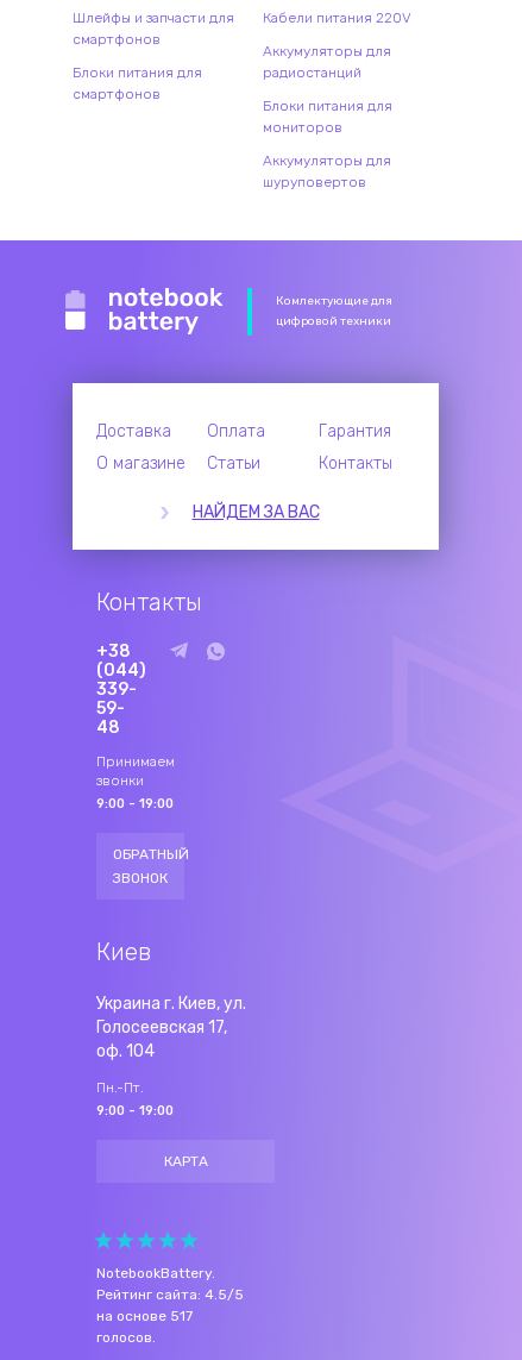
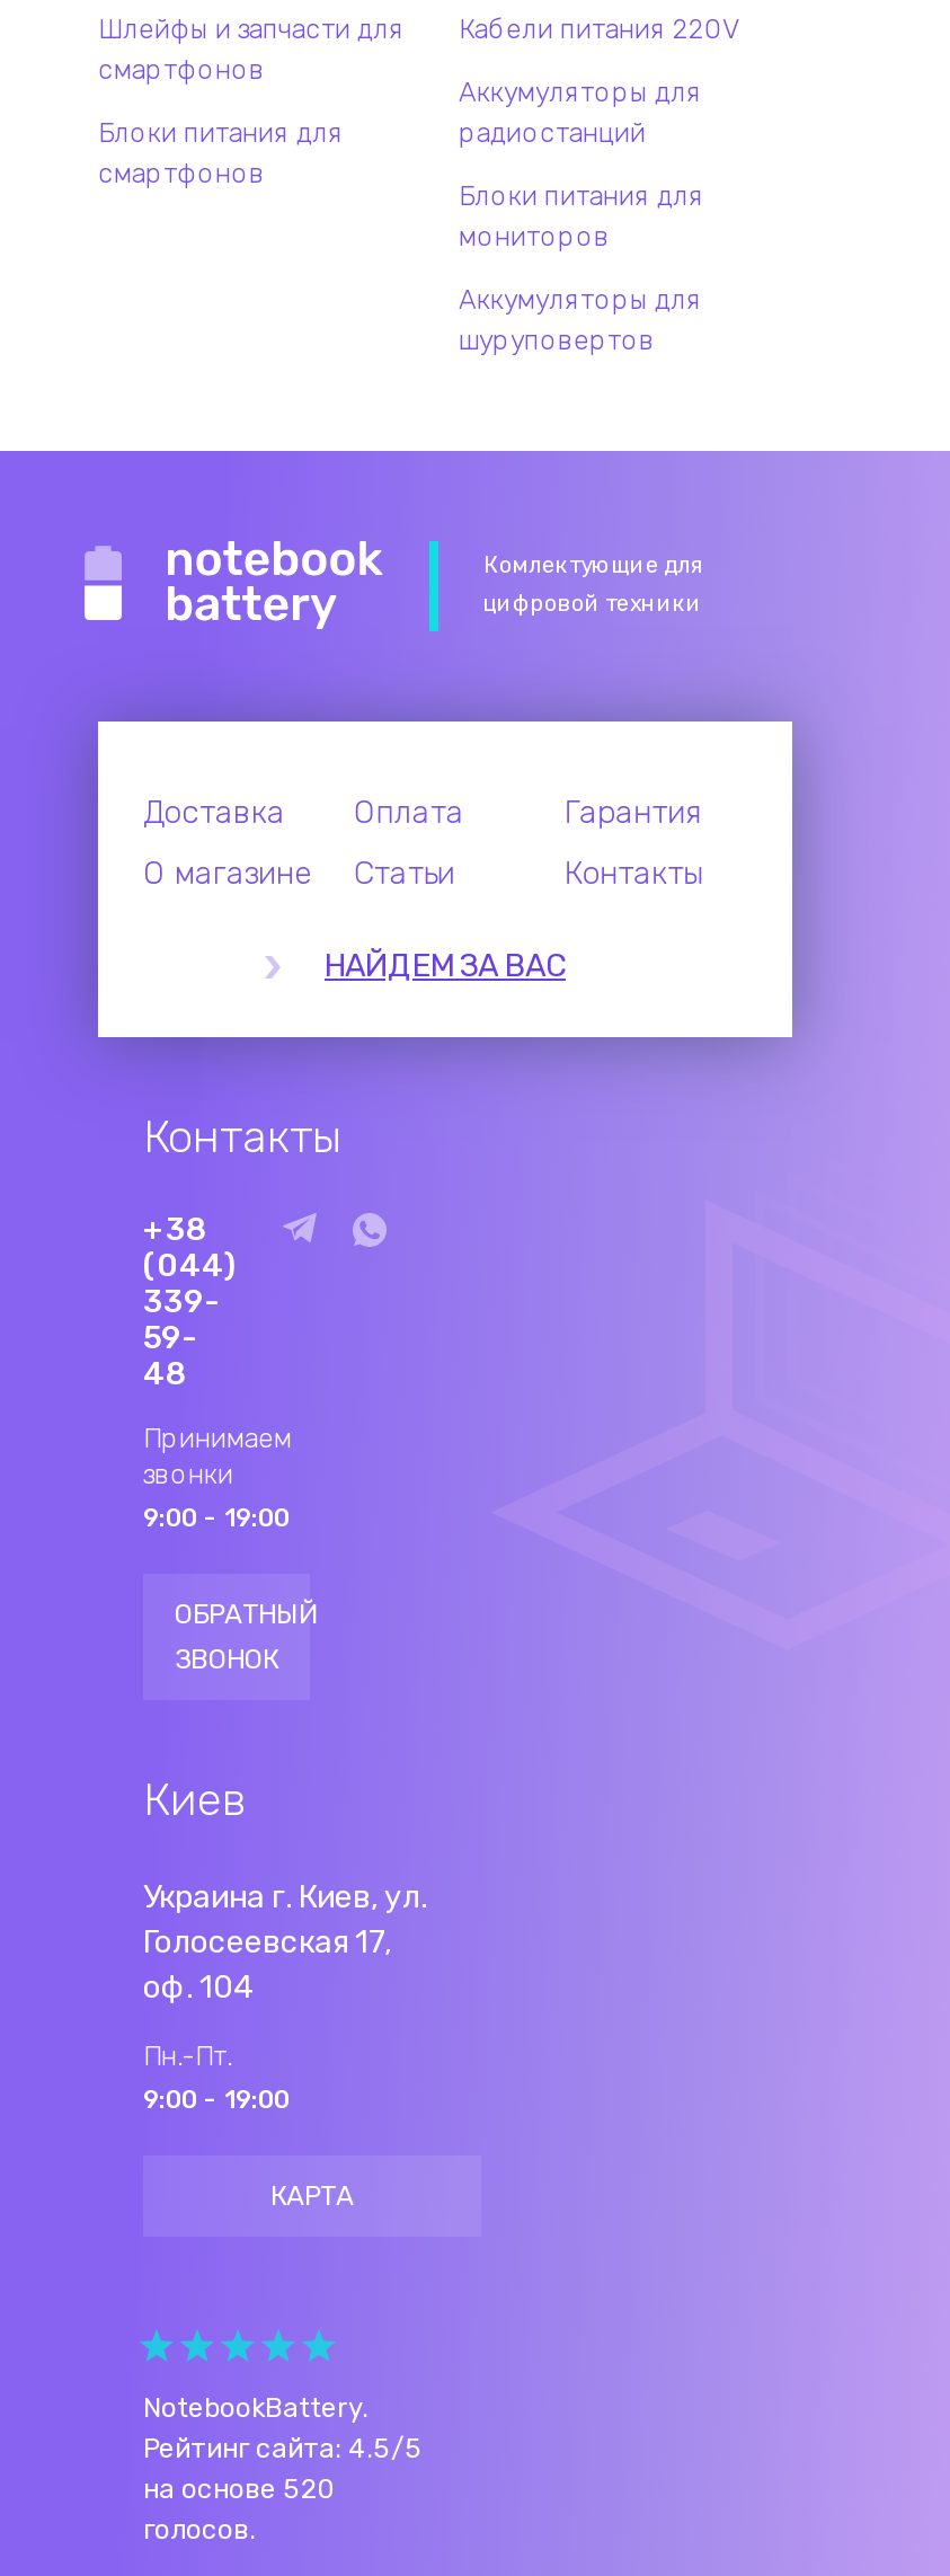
- на основе 517
+ на основе 520
